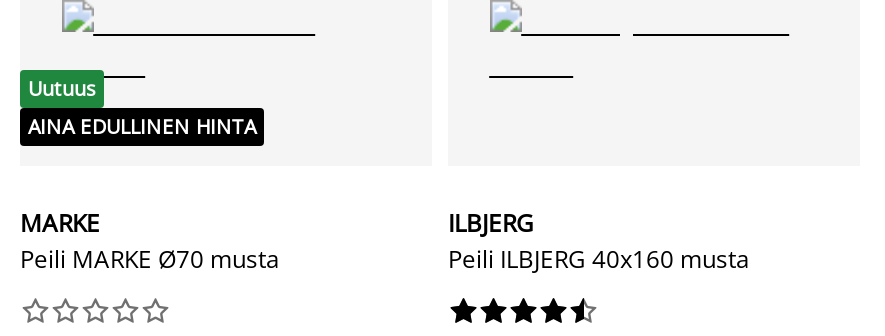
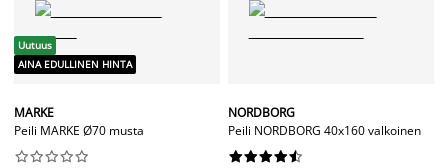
- ILBJERG
- Peili ILBJERG 40x160 musta
+ NORDBORG
+ Peili NORDBORG 40x160 valkoinen
